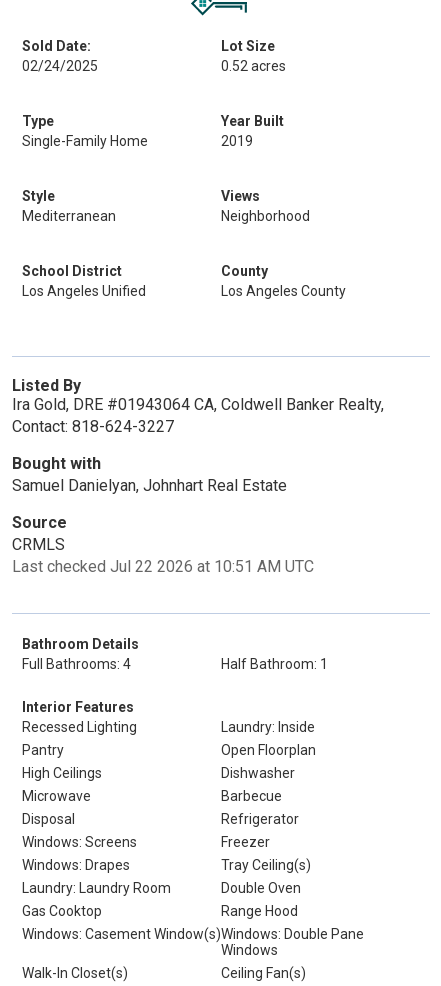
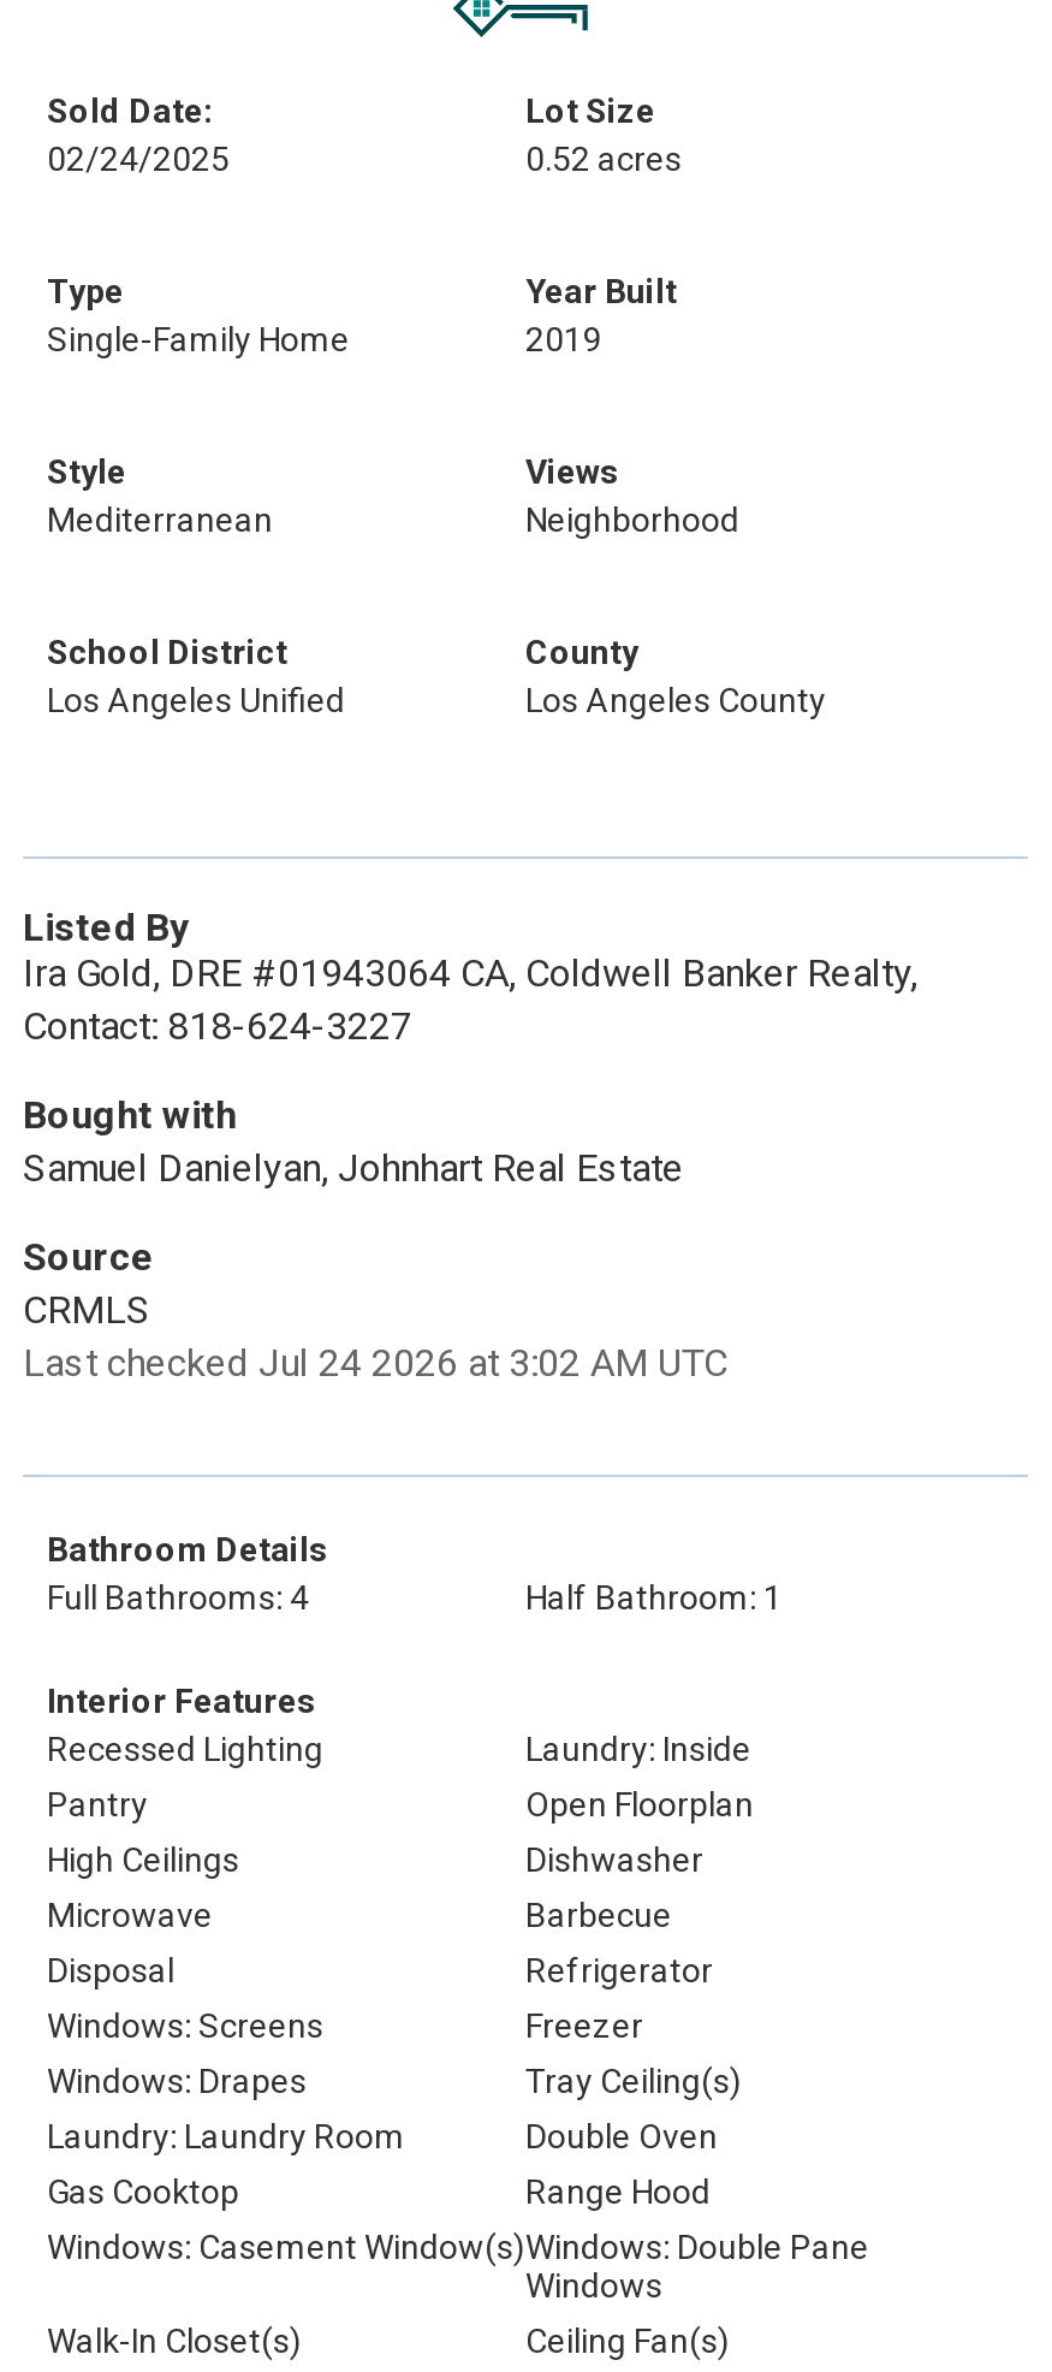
- Last checked Jul 22 2026 at 10:51 AM UTC
+ Last checked Jul 24 2026 at 3:02 AM UTC
